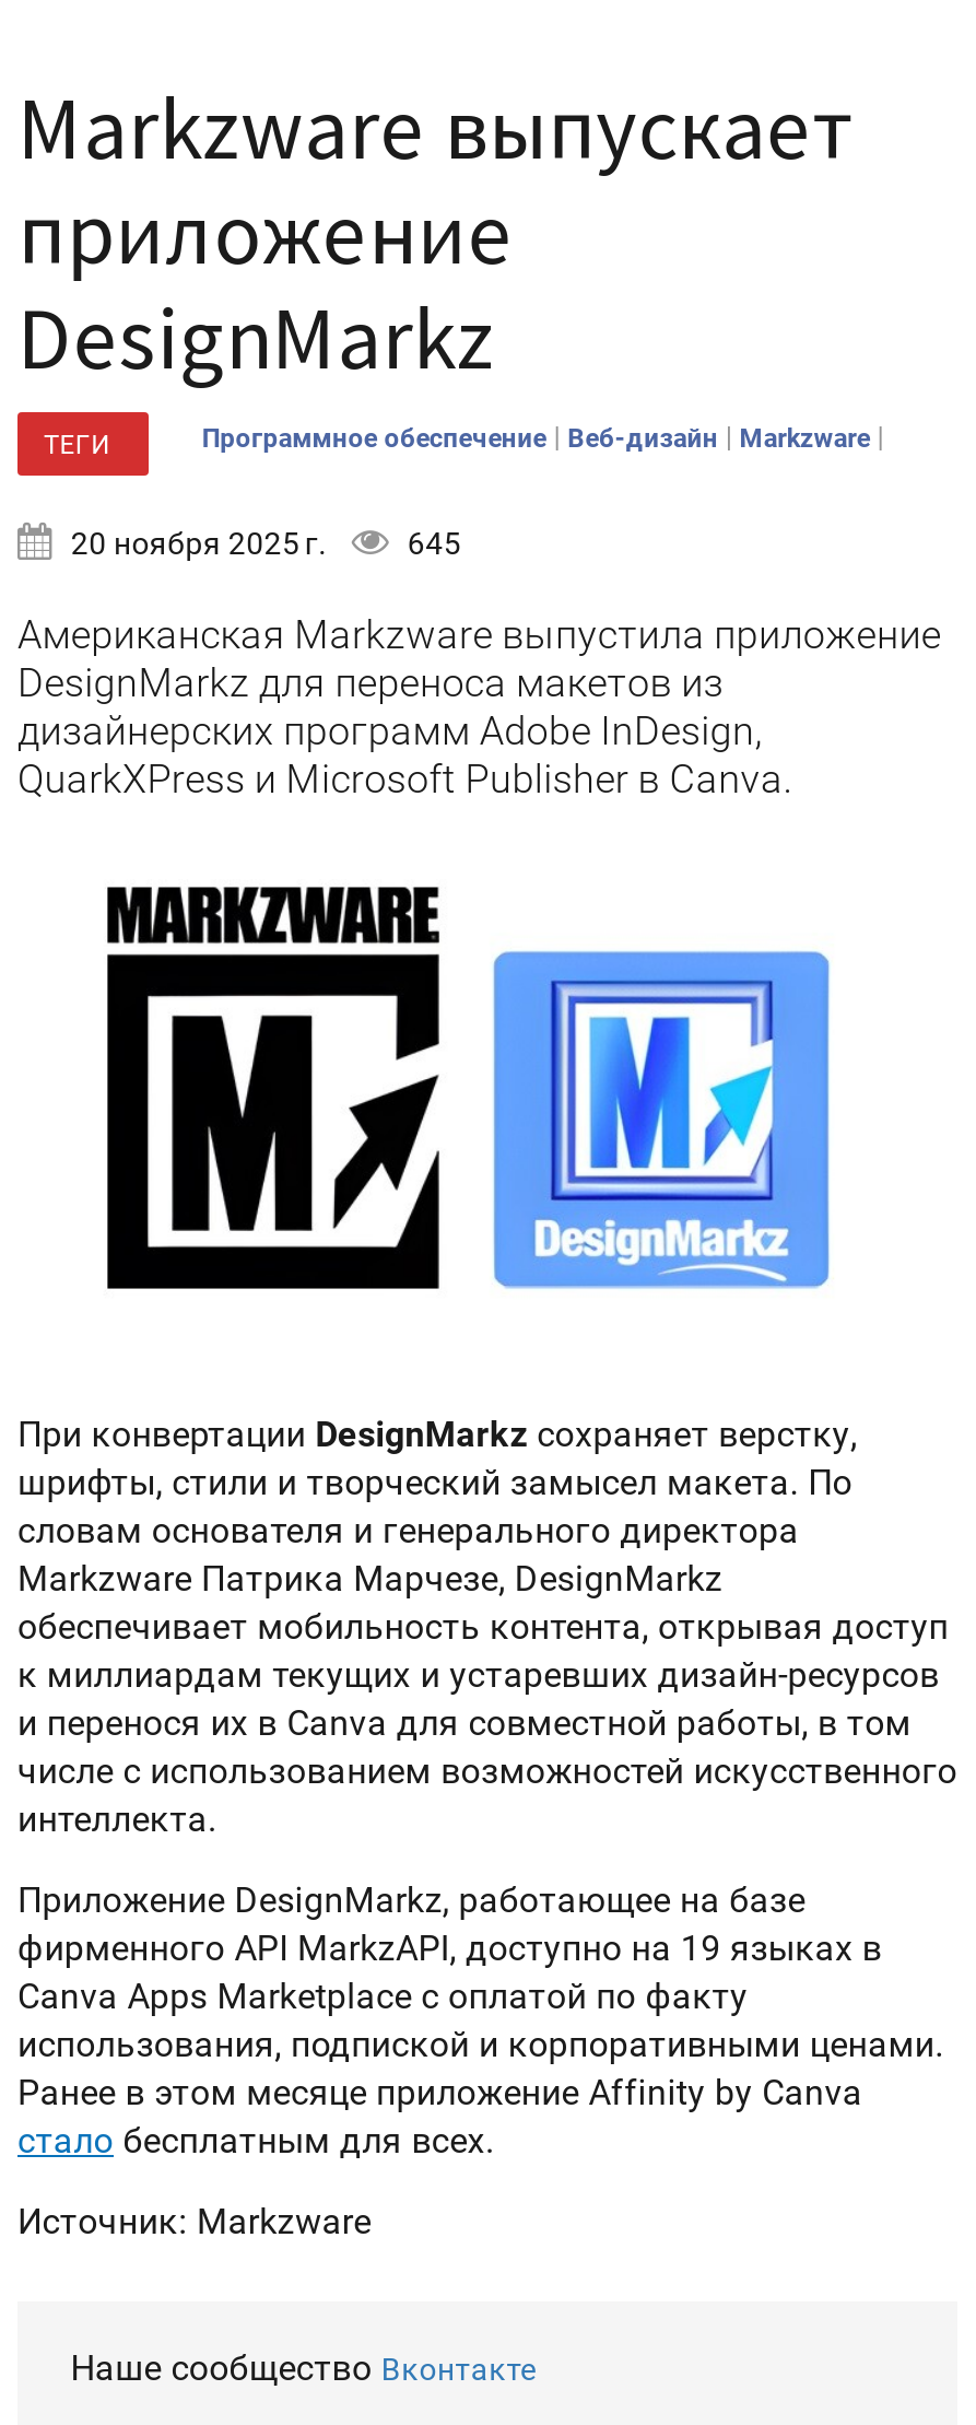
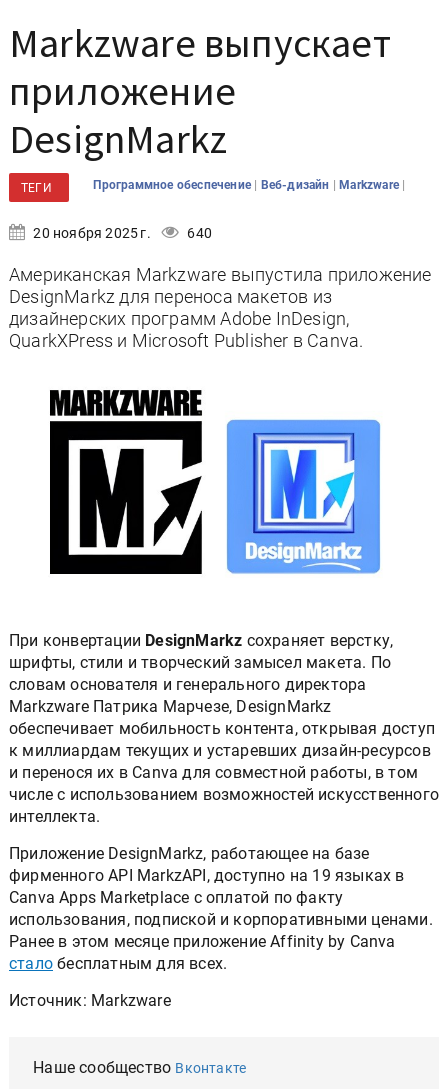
- 645
+ 640
